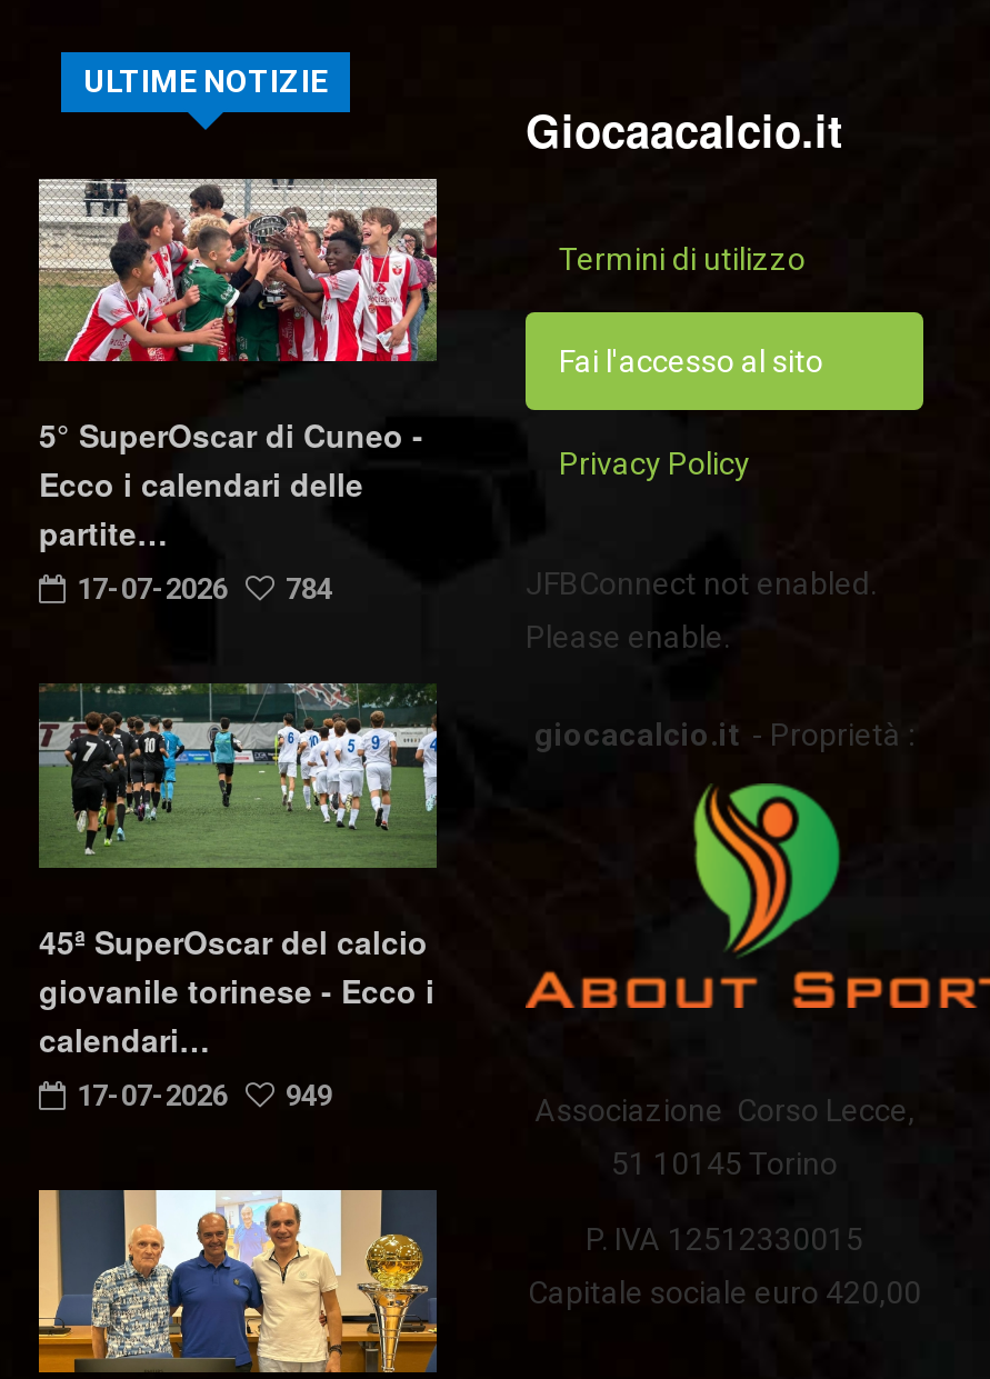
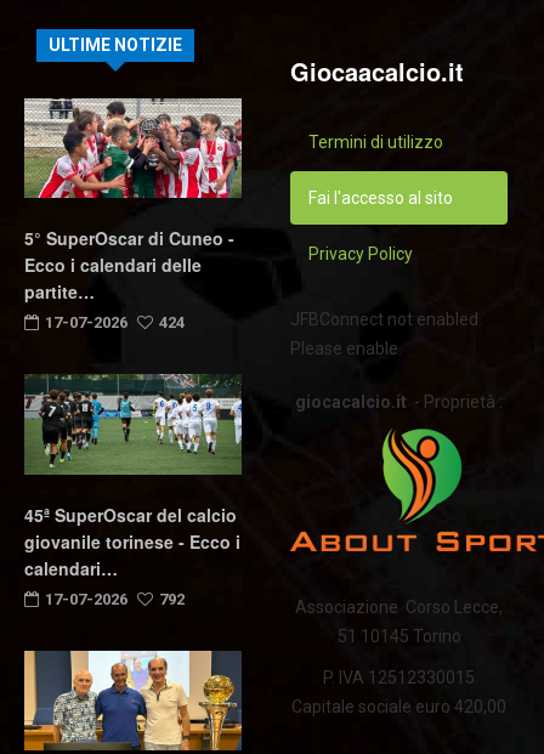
- 17-07-2026 784
+ 17-07-2026 424

- 17-07-2026 949
+ 17-07-2026 792
